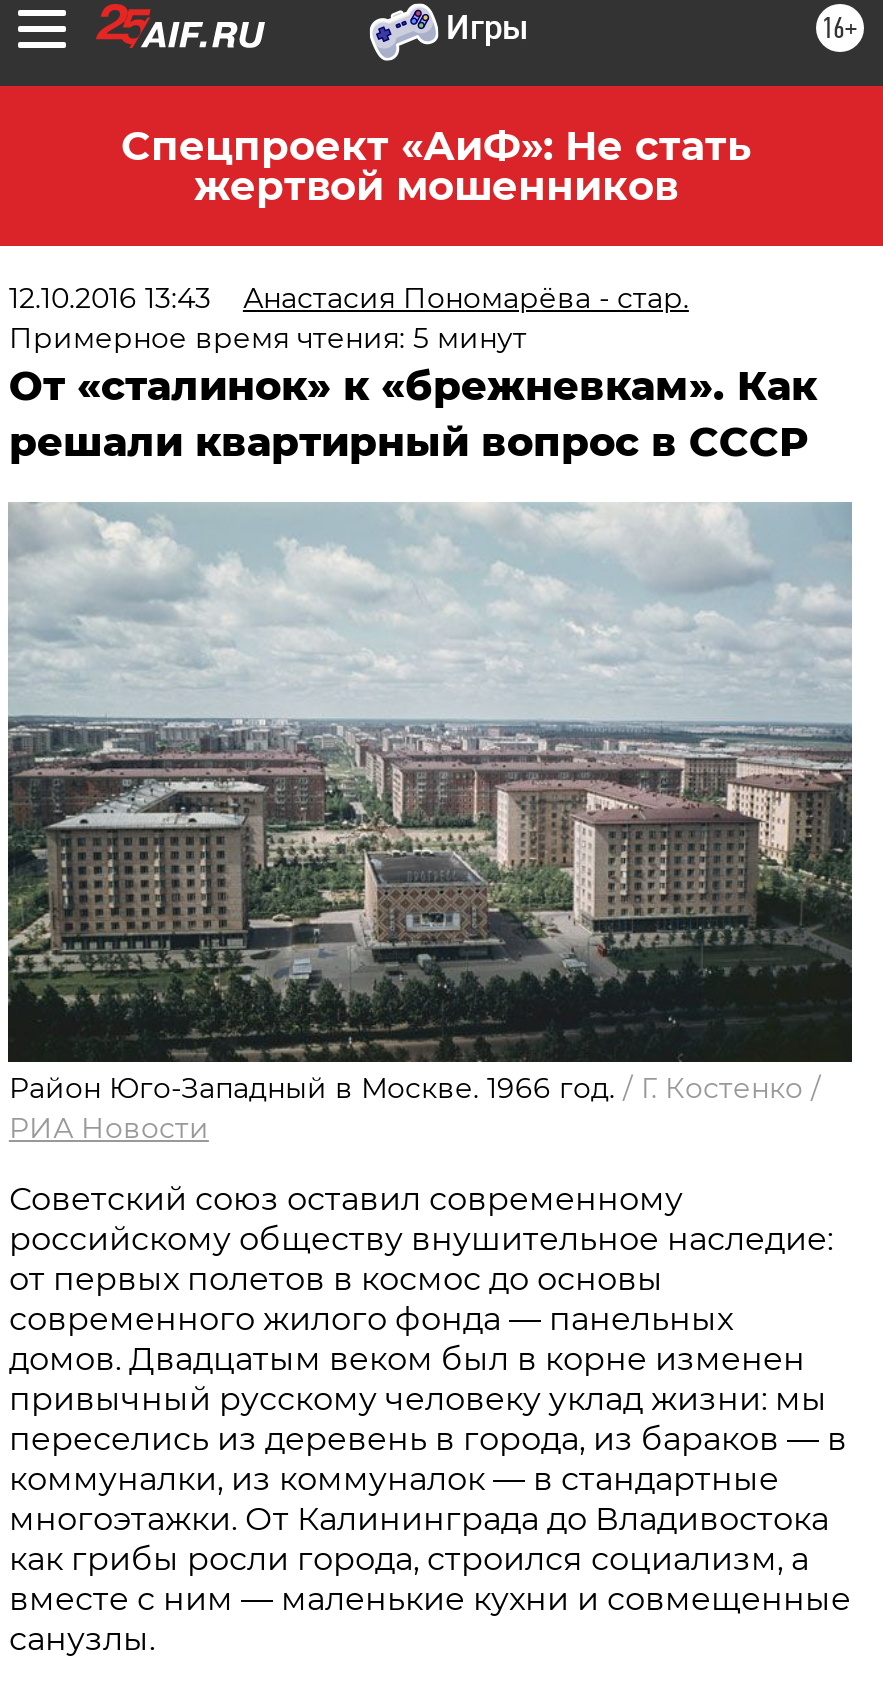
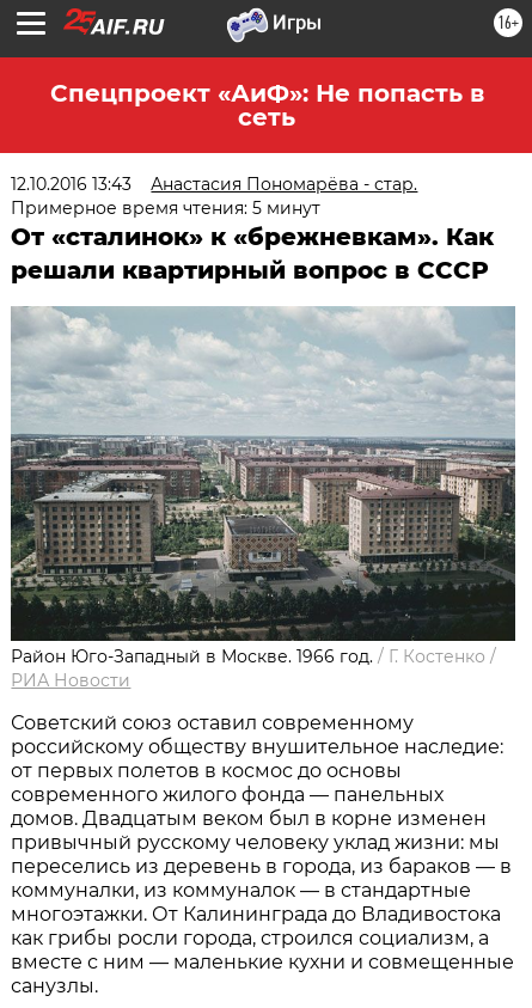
- Спецпроект «АиФ»: Не стать
- жертвой мошенников
+ Спецпроект «АиФ»: Не попасть в
+ сеть
